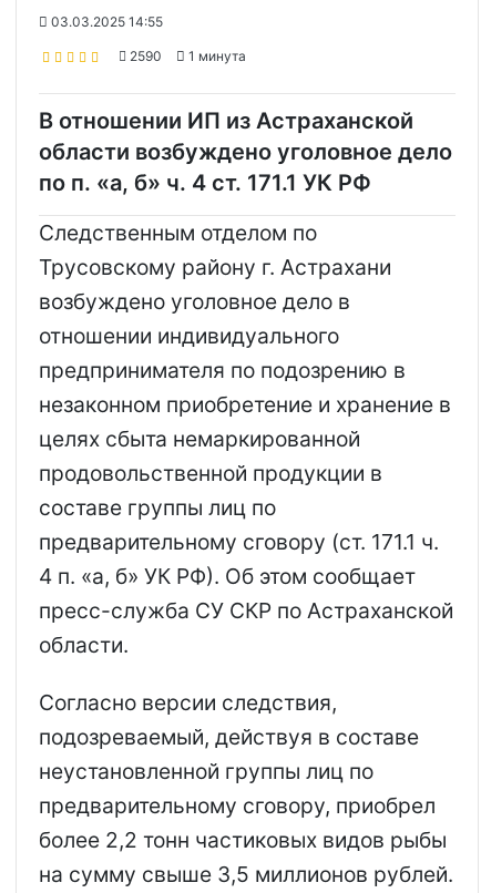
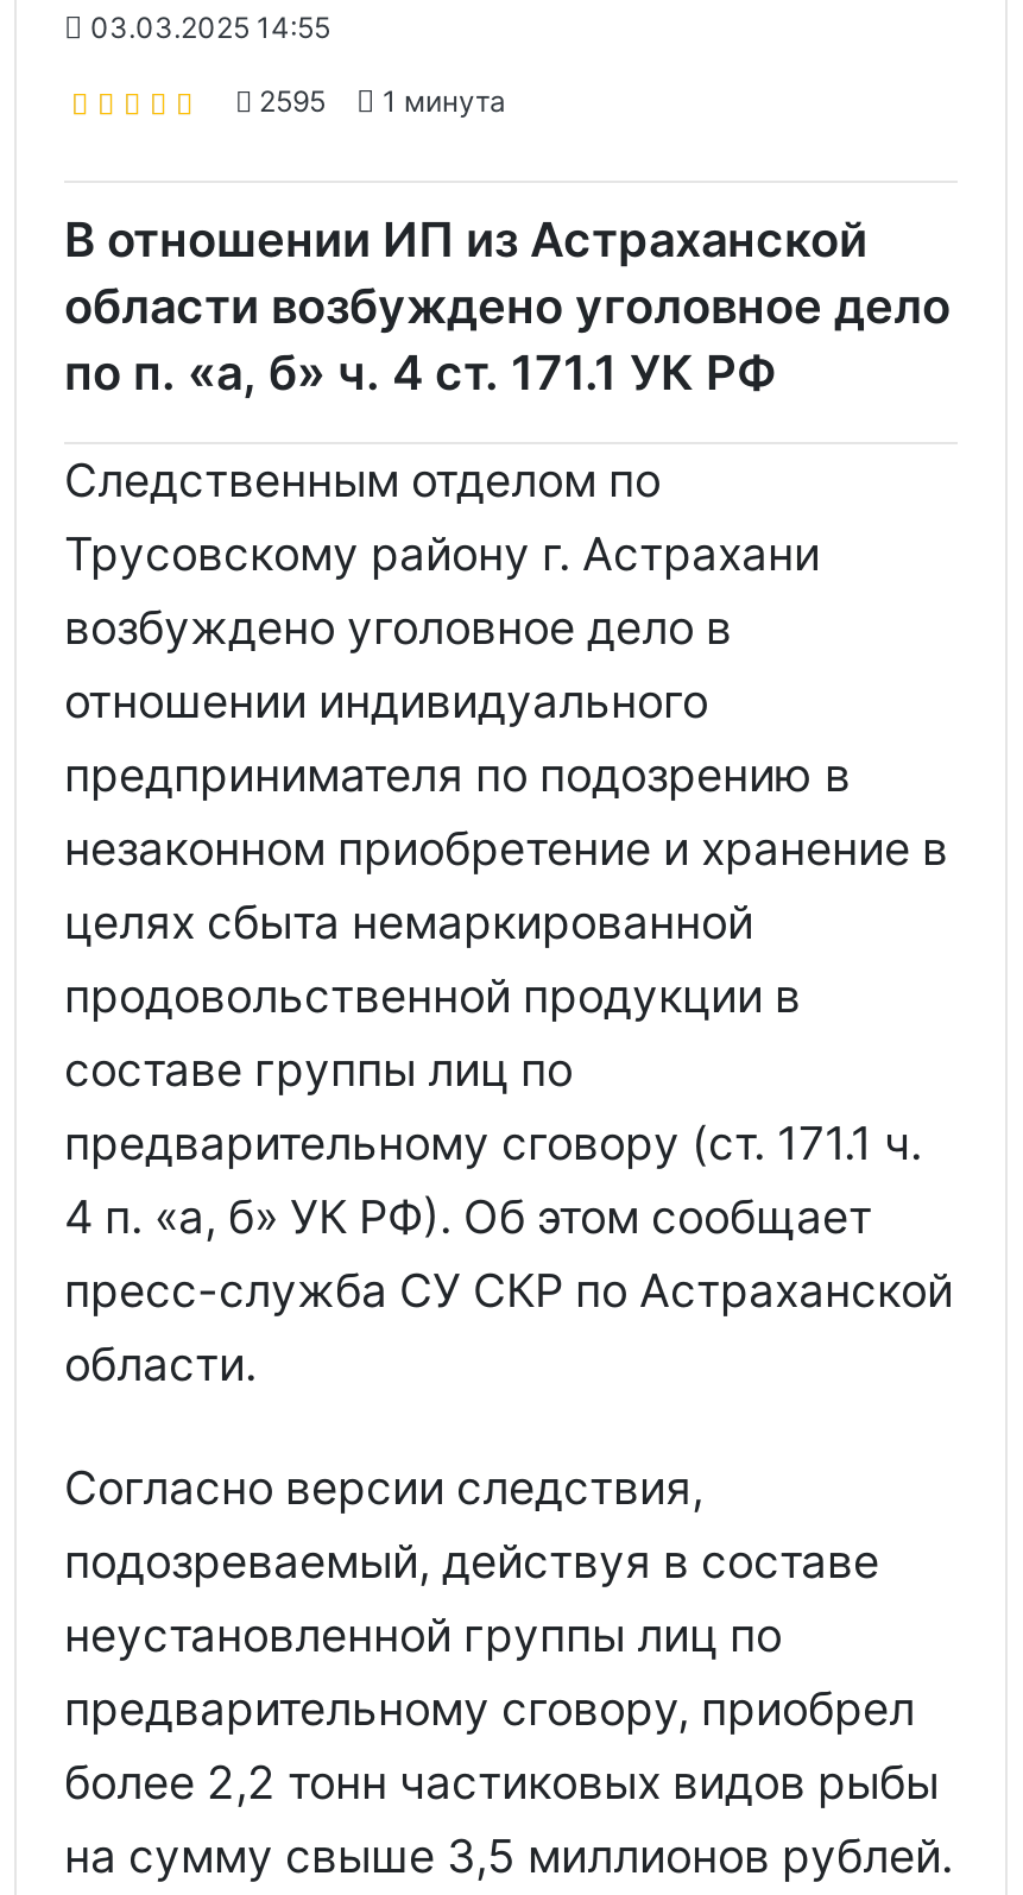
- 2590
+ 2595
